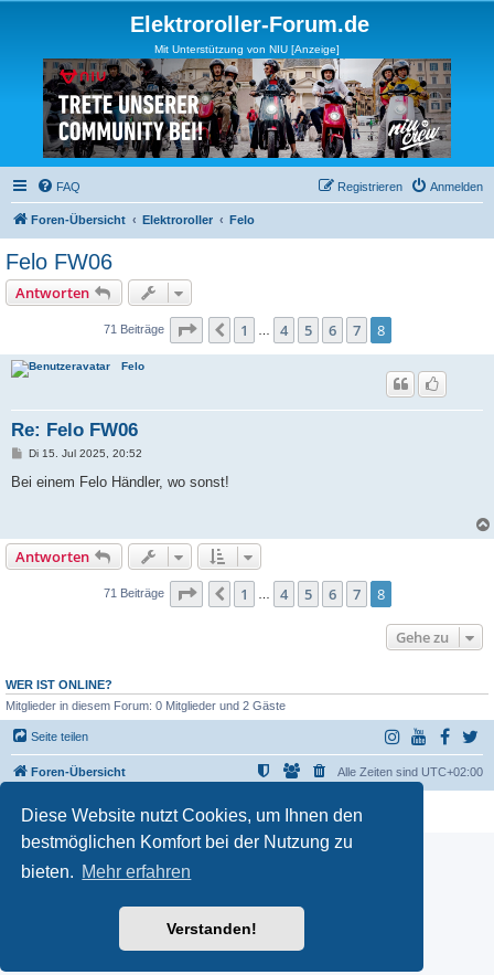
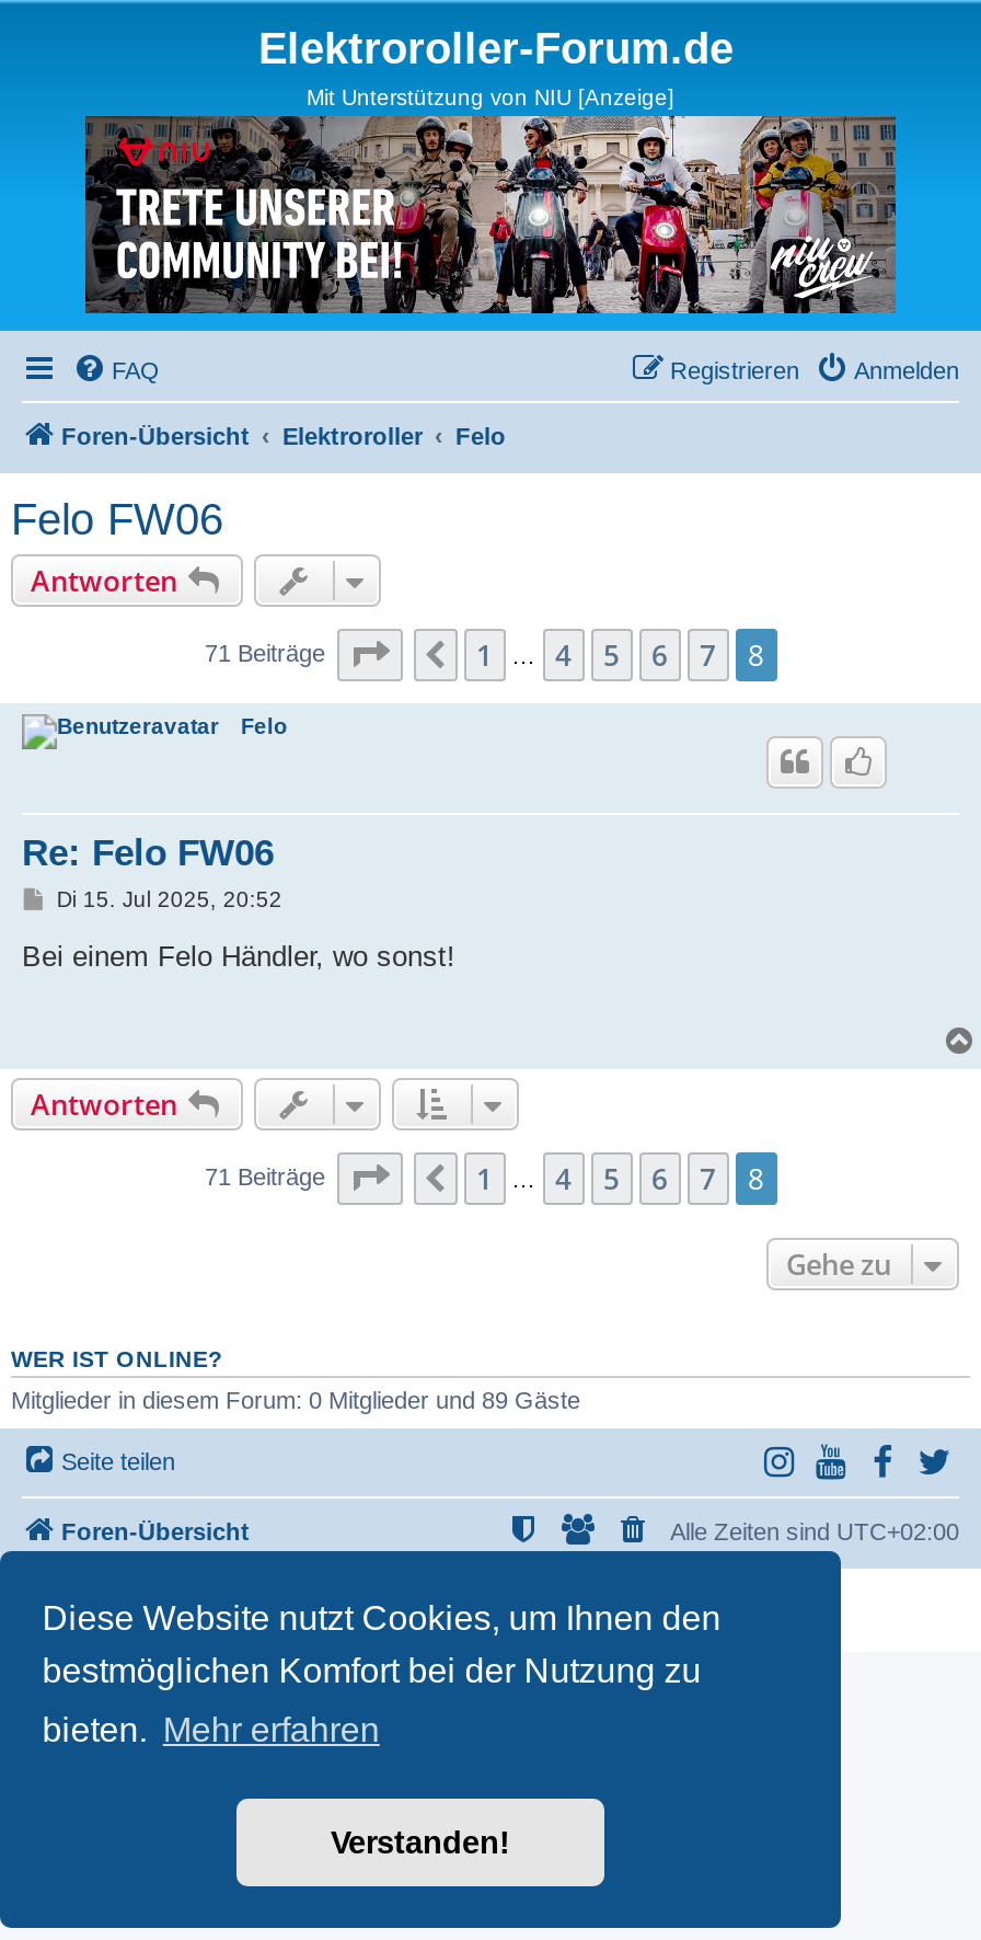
- Mitglieder in diesem Forum: 0 Mitglieder und 2 Gäste
+ Mitglieder in diesem Forum: 0 Mitglieder und 89 Gäste
